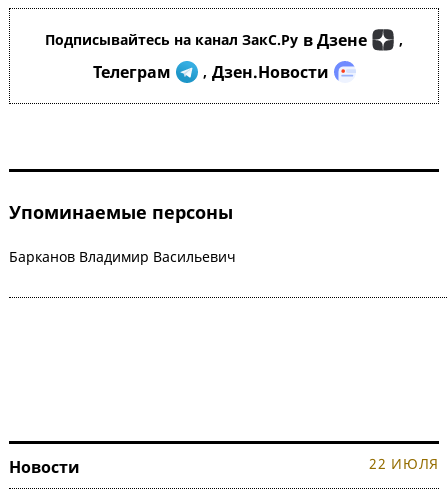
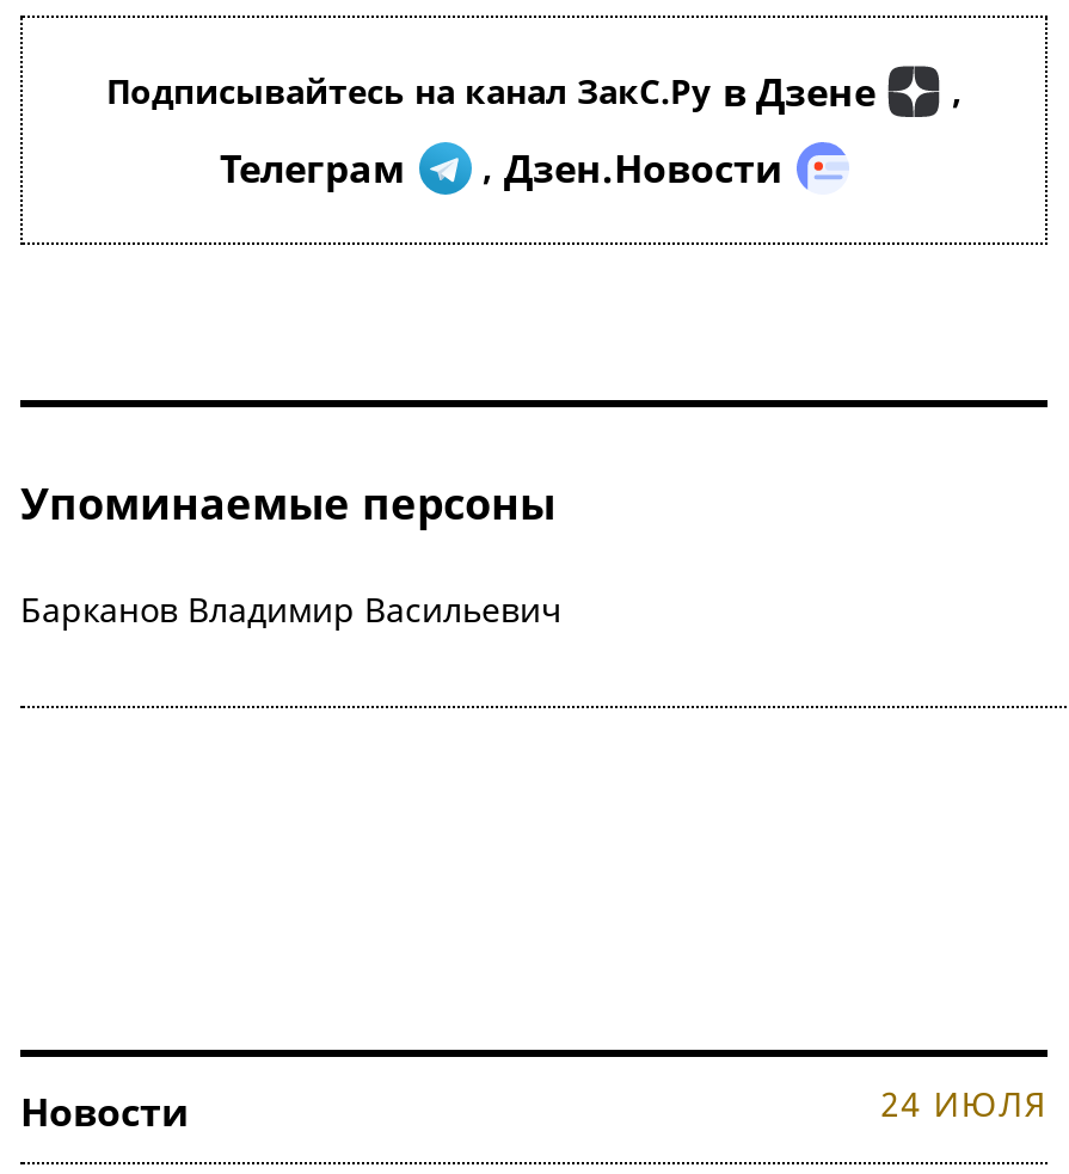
- 22 ИЮЛЯ
+ 24 ИЮЛЯ
